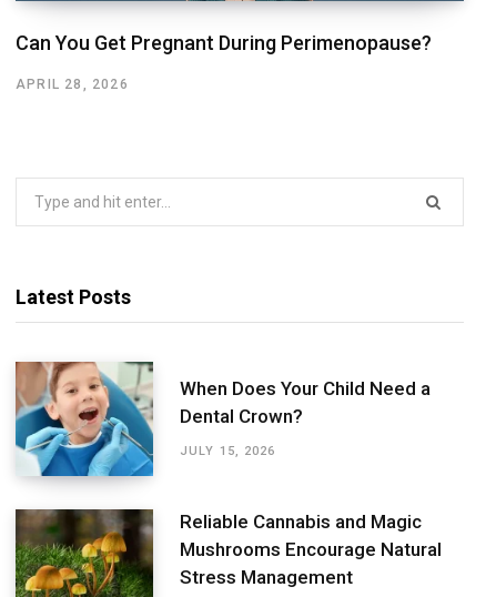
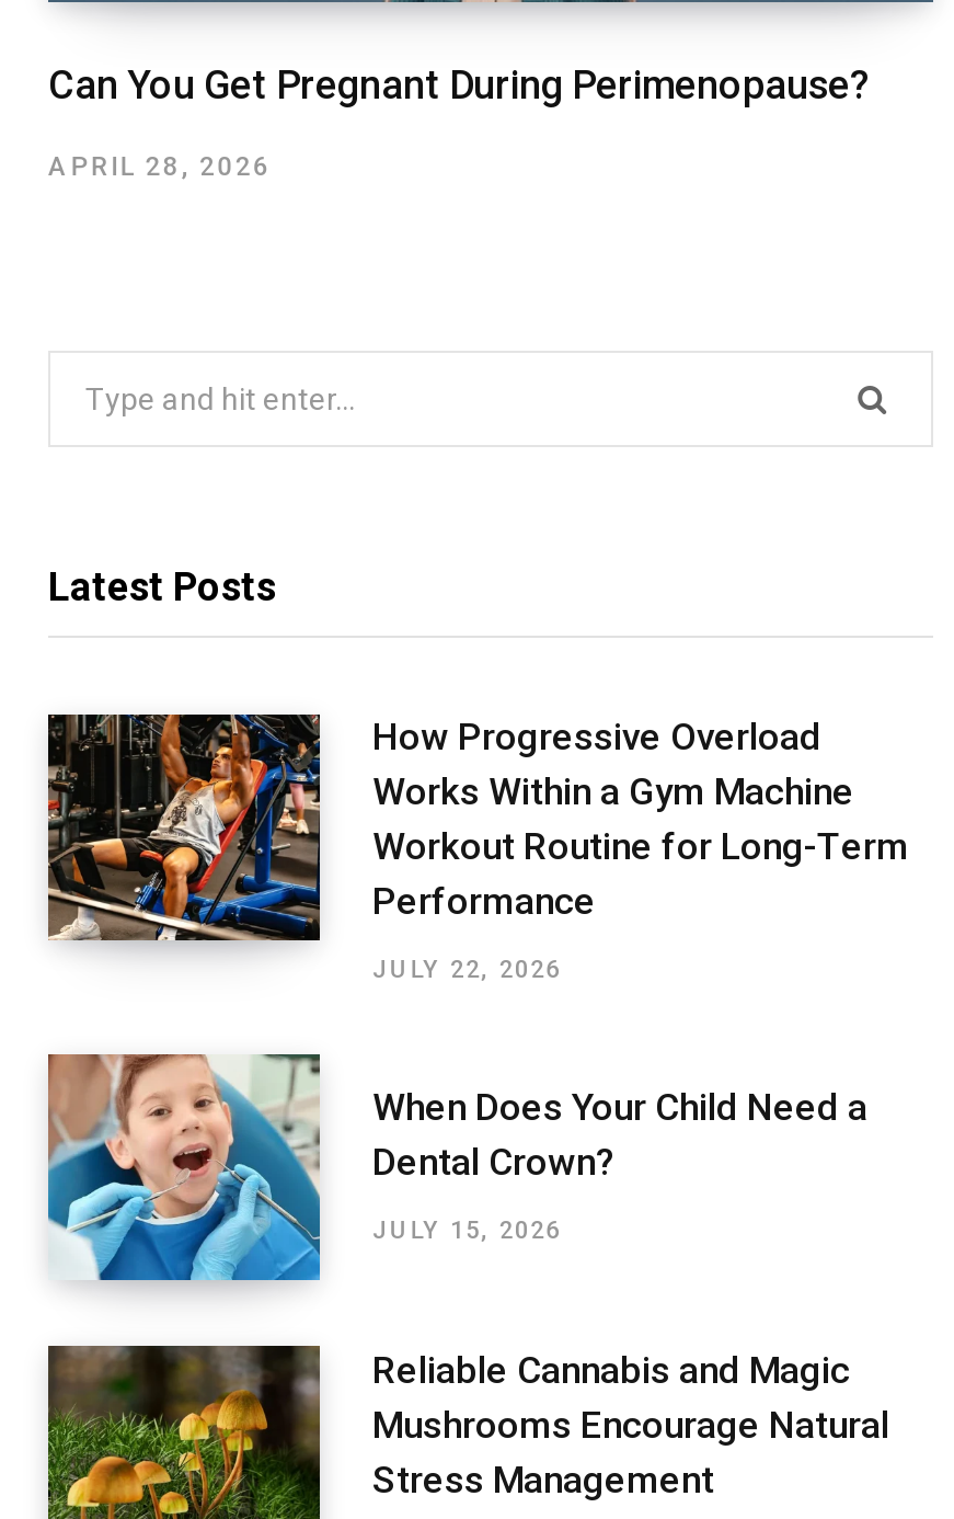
+ [image]
+ How Progressive Overload
+ Works Within a Gym Machine
+ Workout Routine for Long-Term
+ Performance
+ JULY 22, 2026
